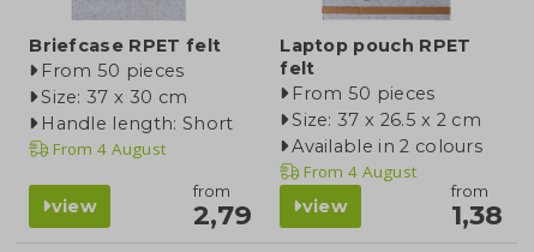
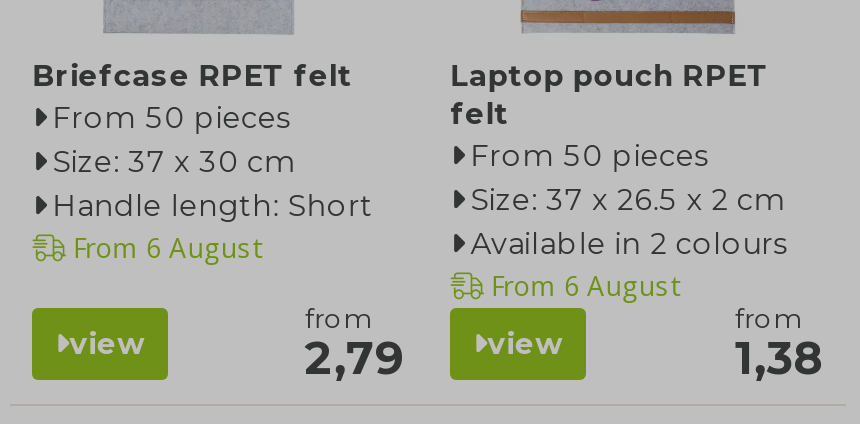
- From 4 August
+ From 6 August

- From 4 August
+ From 6 August
